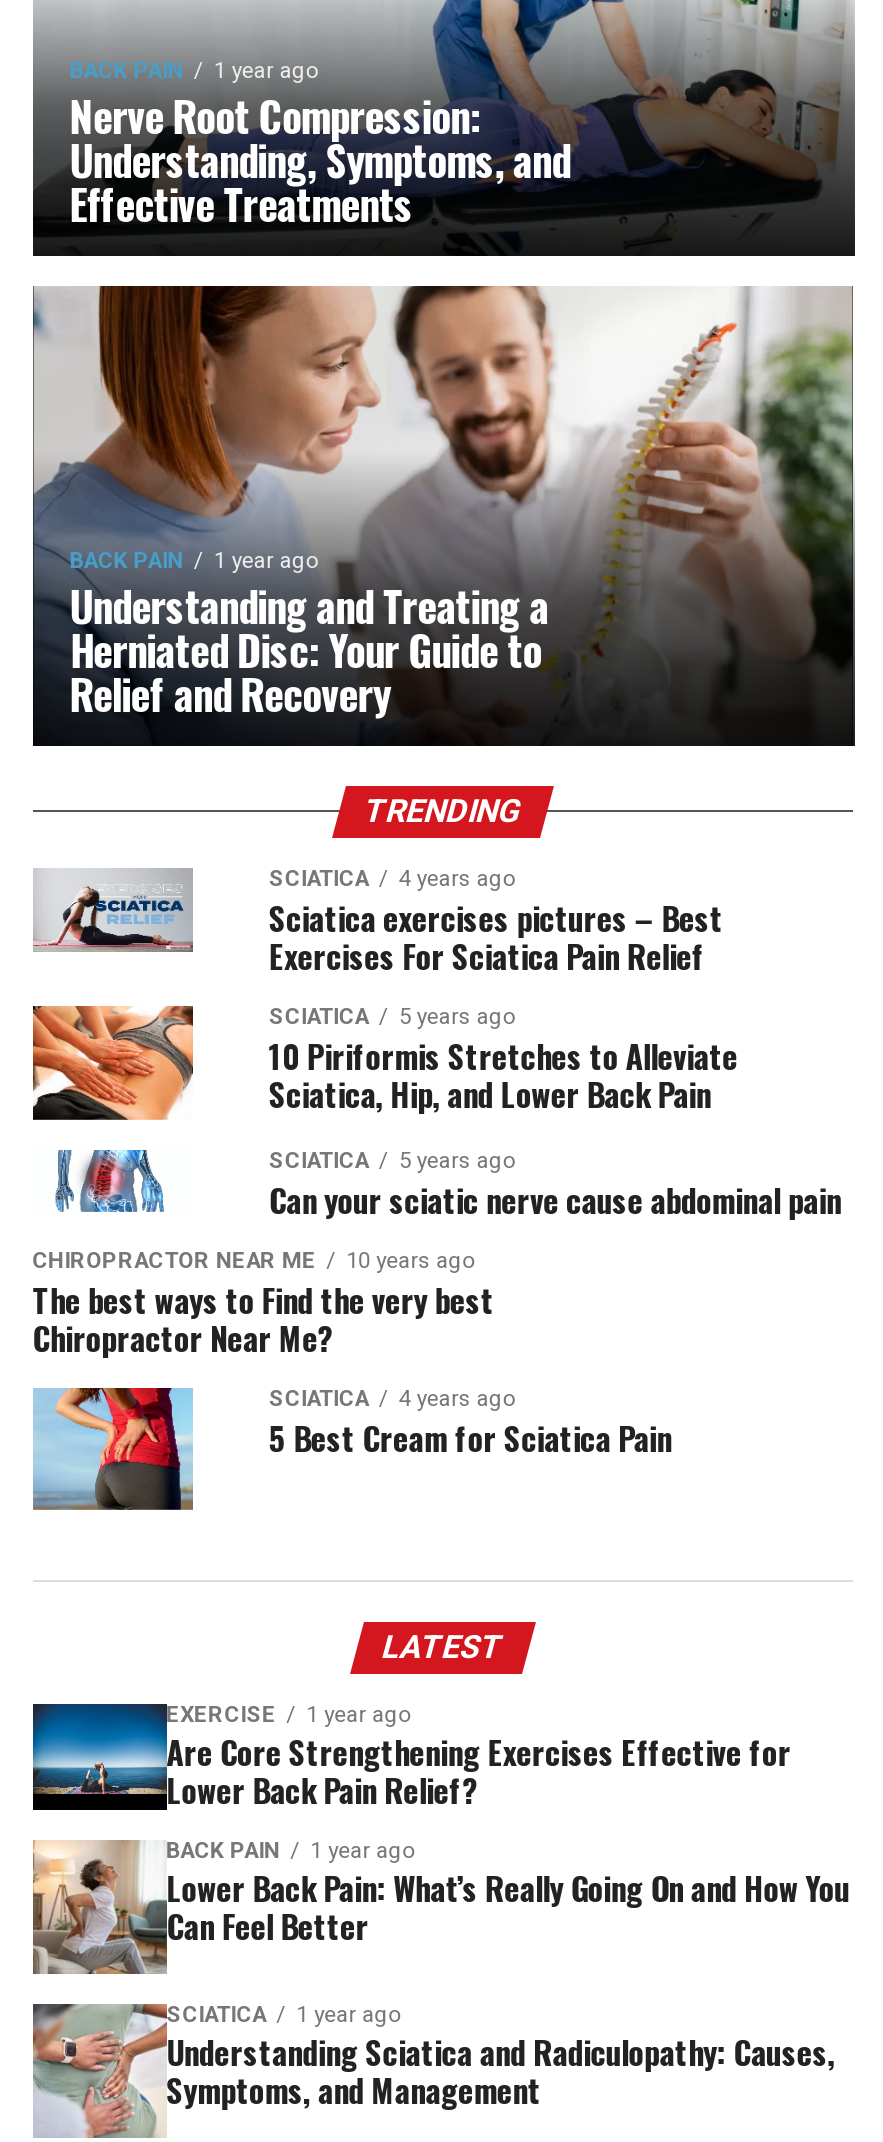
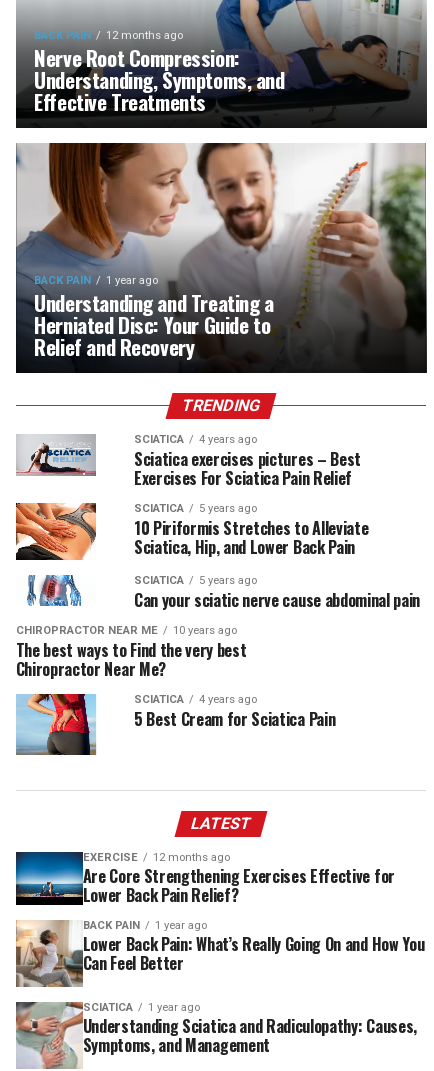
- 1 year ago
+ 12 months ago

- EXERCISE 1 year ago
+ EXERCISE 12 months ago
